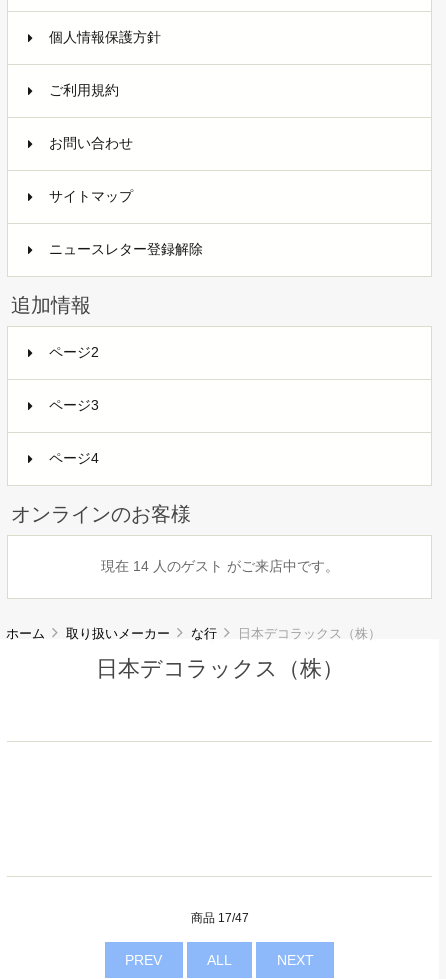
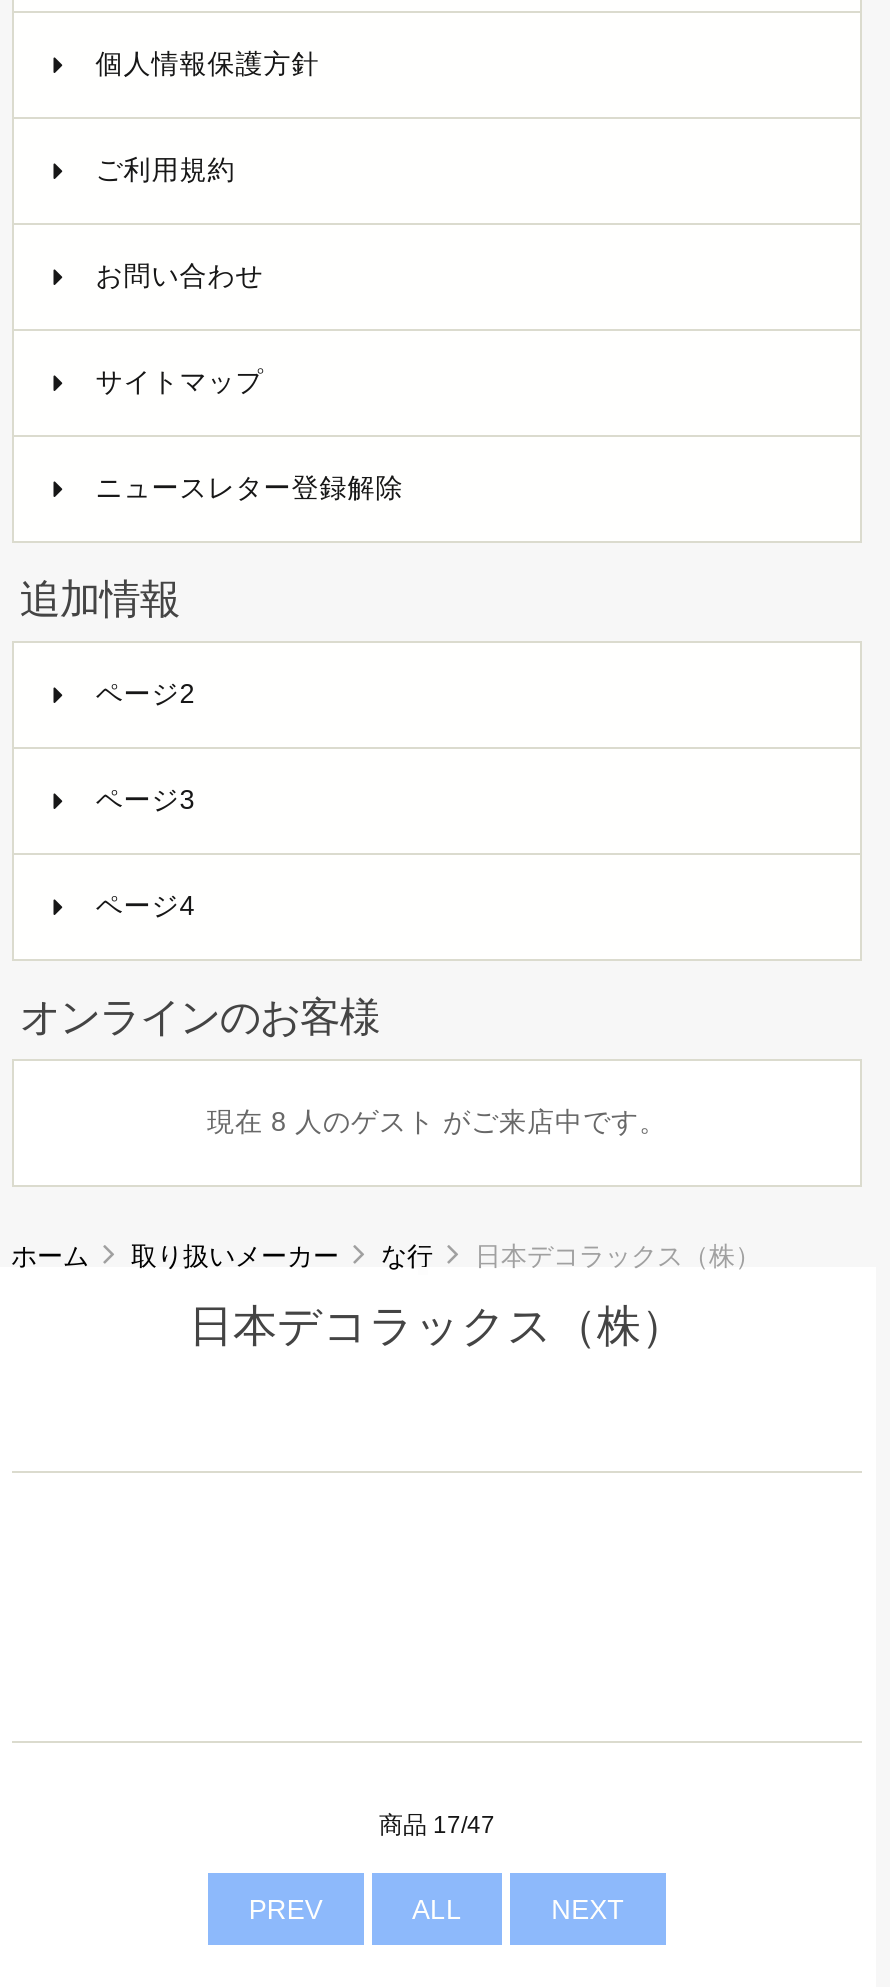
- 現在 14 人のゲスト がご来店中です。
+ 現在 8 人のゲスト がご来店中です。
